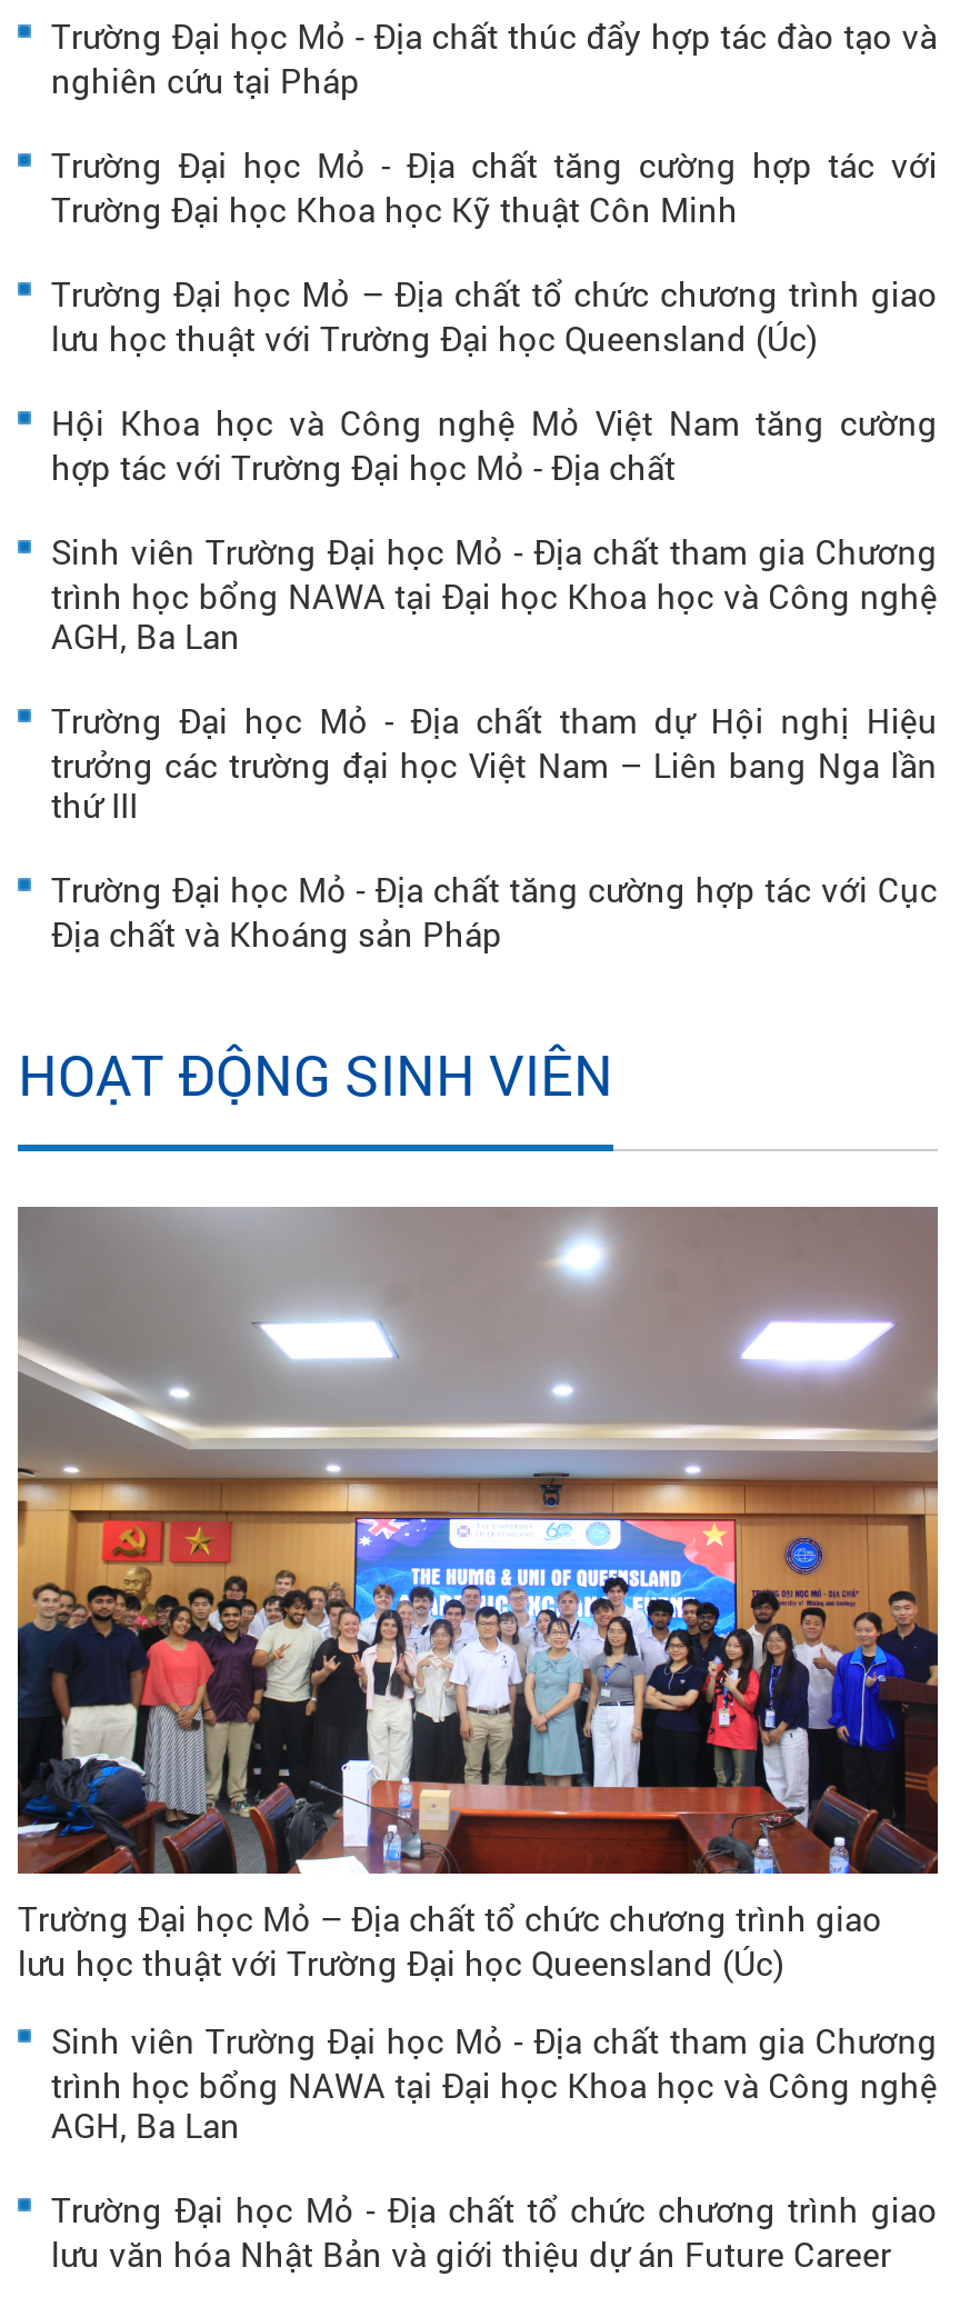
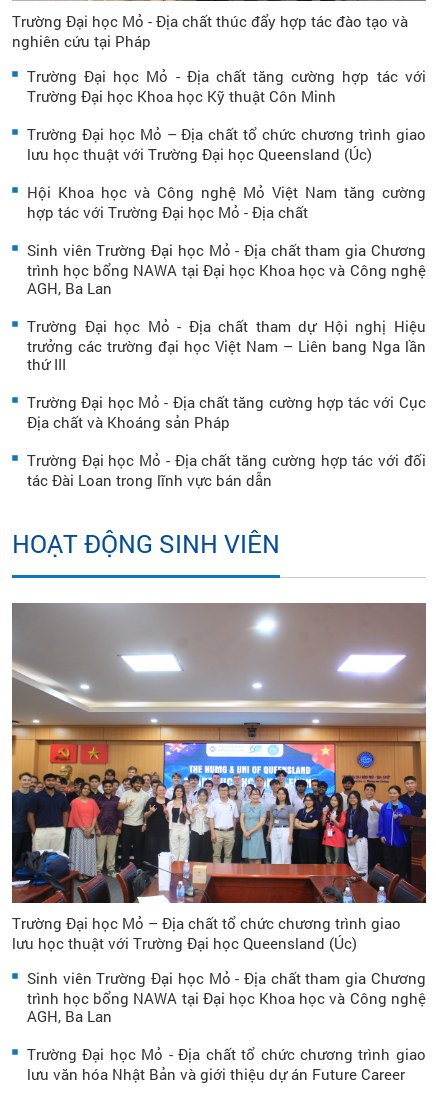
+ Trường Đại học Mỏ - Địa chất tăng cường hợp tác với đối
+ tác Đài Loan trong lĩnh vực bán dẫn
